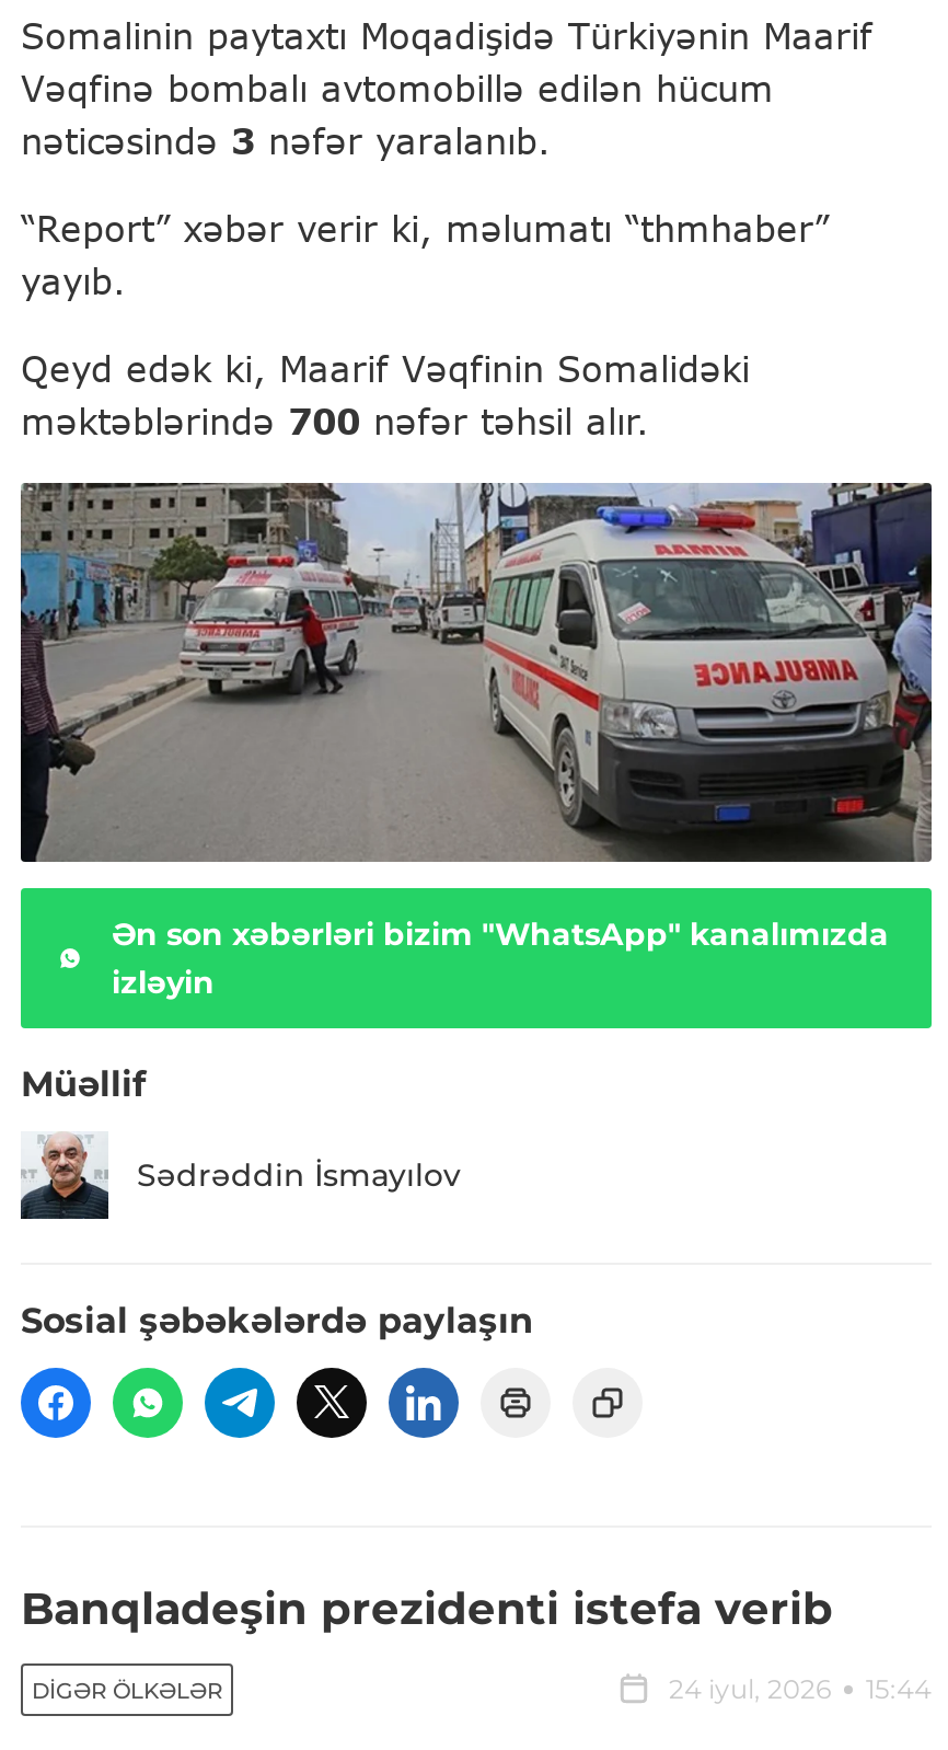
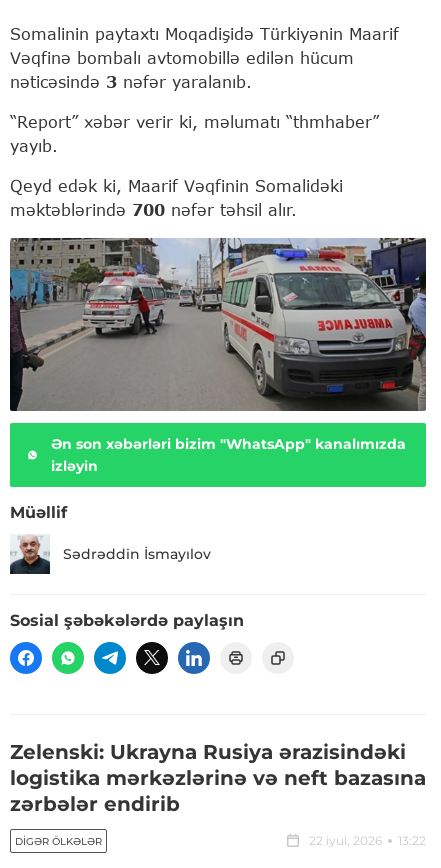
- Banqladeşin prezidenti istefa verib
+ Zelenski: Ukrayna Rusiya ərazisindəki
+ logistika mərkəzlərinə və neft bazasına
+ zərbələr endirib

- 24 iyul, 2026
- 15:44
+ 22 iyul, 2026
+ 13:22
